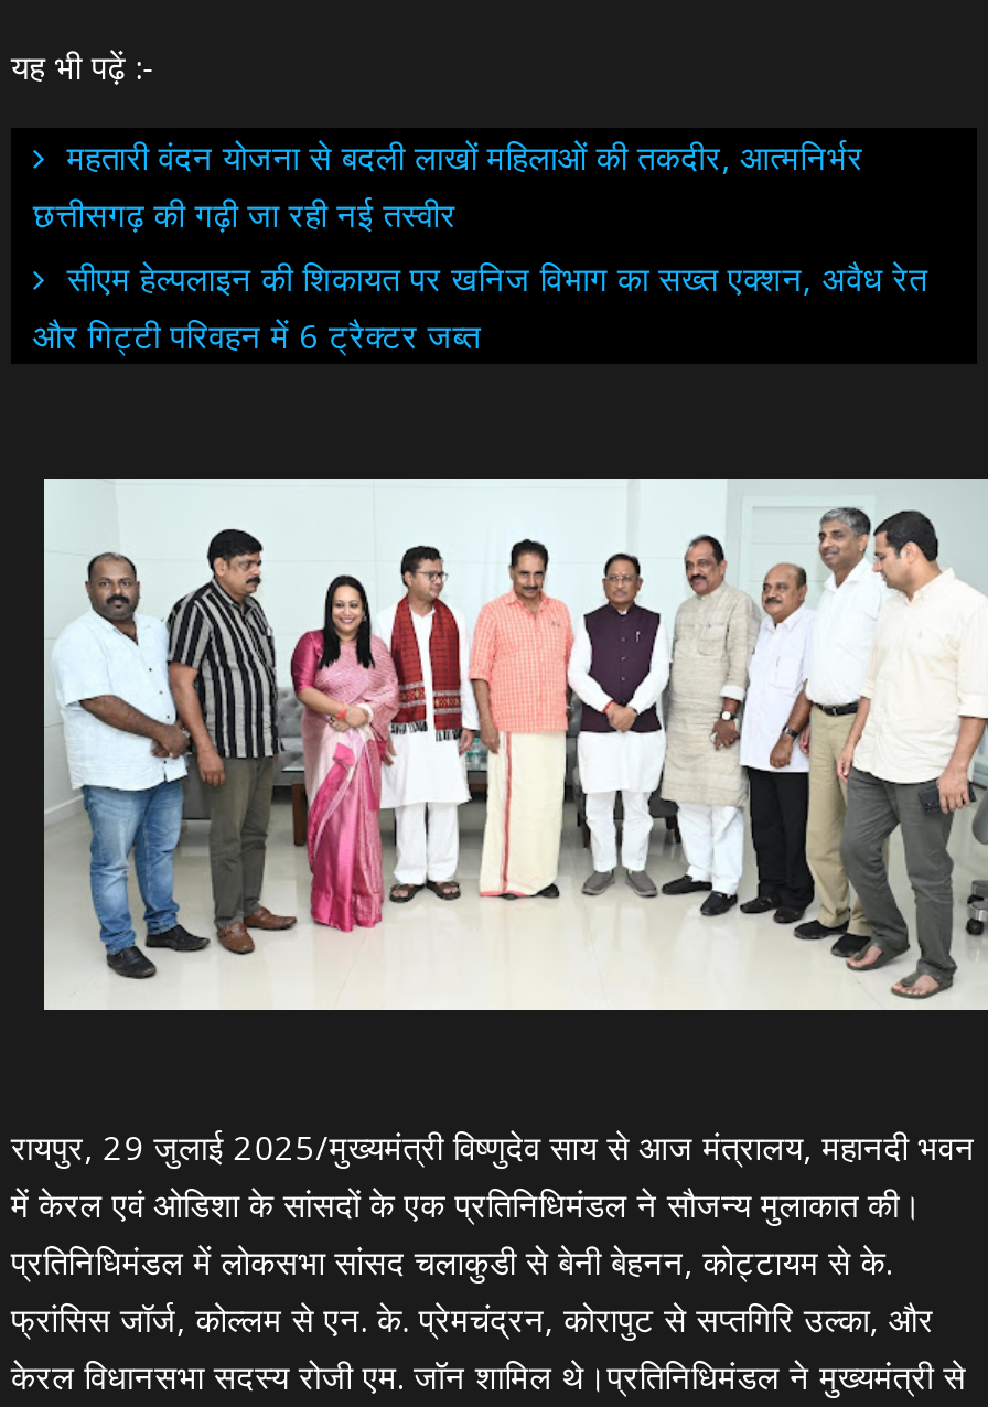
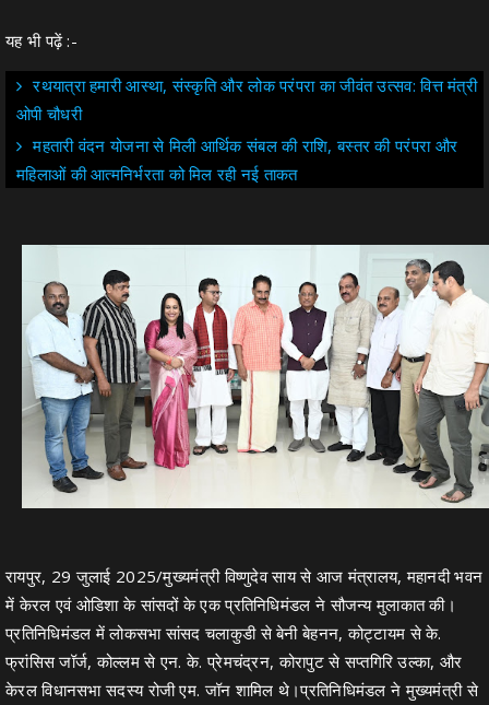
- महतारी वंदन योजना से बदली लाखों महिलाओं की तकदीर, आत्मनिर्भर
- छत्तीसगढ़ की गढ़ी जा रही नई तस्वीर
- सीएम हेल्पलाइन की शिकायत पर खनिज विभाग का सख्त एक्शन, अवैध रेत
- और गिट्टी परिवहन में 6 ट्रैक्टर जब्त
+ रथयात्रा हमारी आस्था, संस्कृति और लोक परंपरा का जीवंत उत्सव: वित्त मंत्री
+ ओपी चौधरी
+ महतारी वंदन योजना से मिली आर्थिक संबल की राशि, बस्तर की परंपरा और
+ महिलाओं की आत्मनिर्भरता को मिल रही नई ताकत
